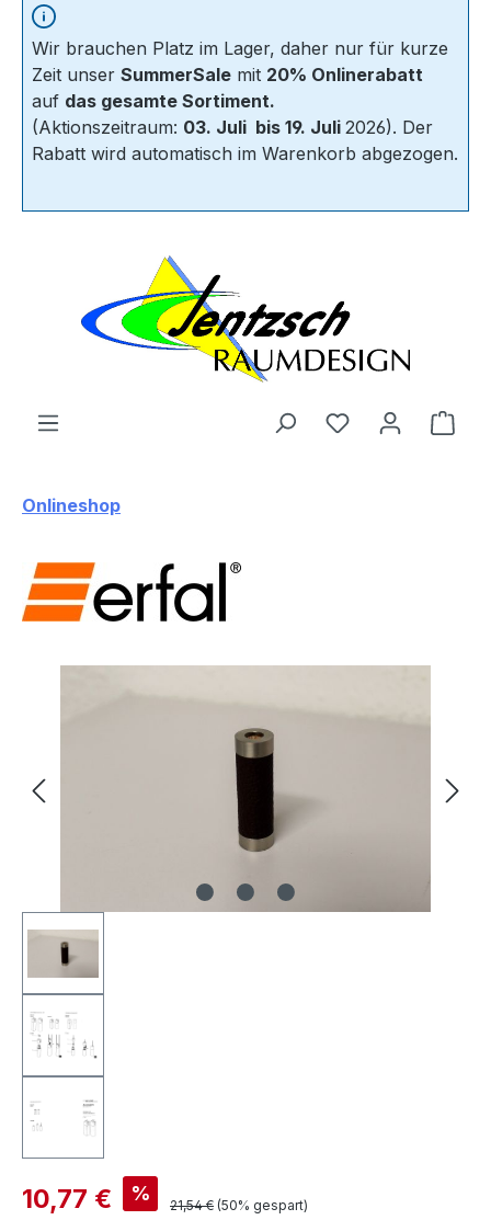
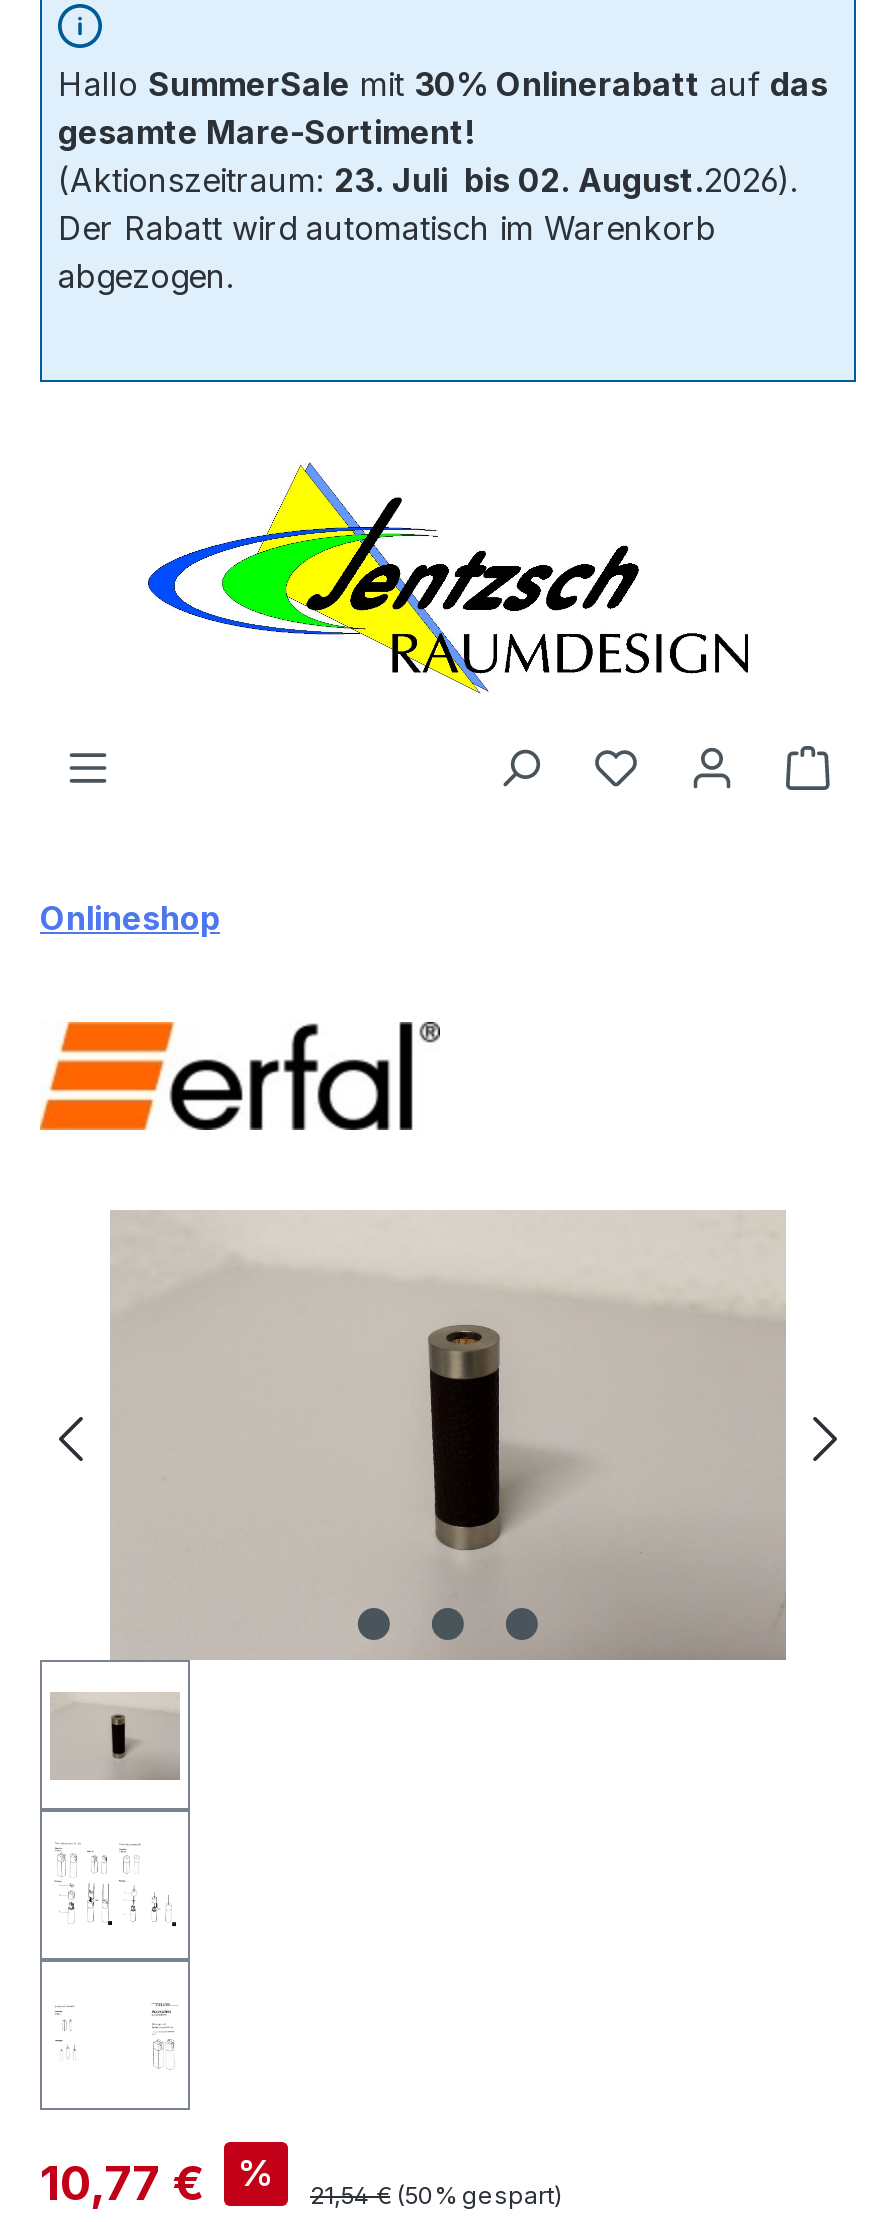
- Wir brauchen Platz im Lager, daher nur für kurze
- Zeit unser SummerSale mit 20% Onlinerabatt
- auf das gesamte Sortiment.
- (Aktionszeitraum: 03. Juli bis 19. Juli 2026). Der
- Rabatt wird automatisch im Warenkorb abgezogen.
+ Hallo SummerSale mit 30% Onlinerabatt auf das
+ gesamte Mare-Sortiment!
+ (Aktionszeitraum: 23. Juli bis 02. August.2026).
+ Der Rabatt wird automatisch im Warenkorb
+ abgezogen.
